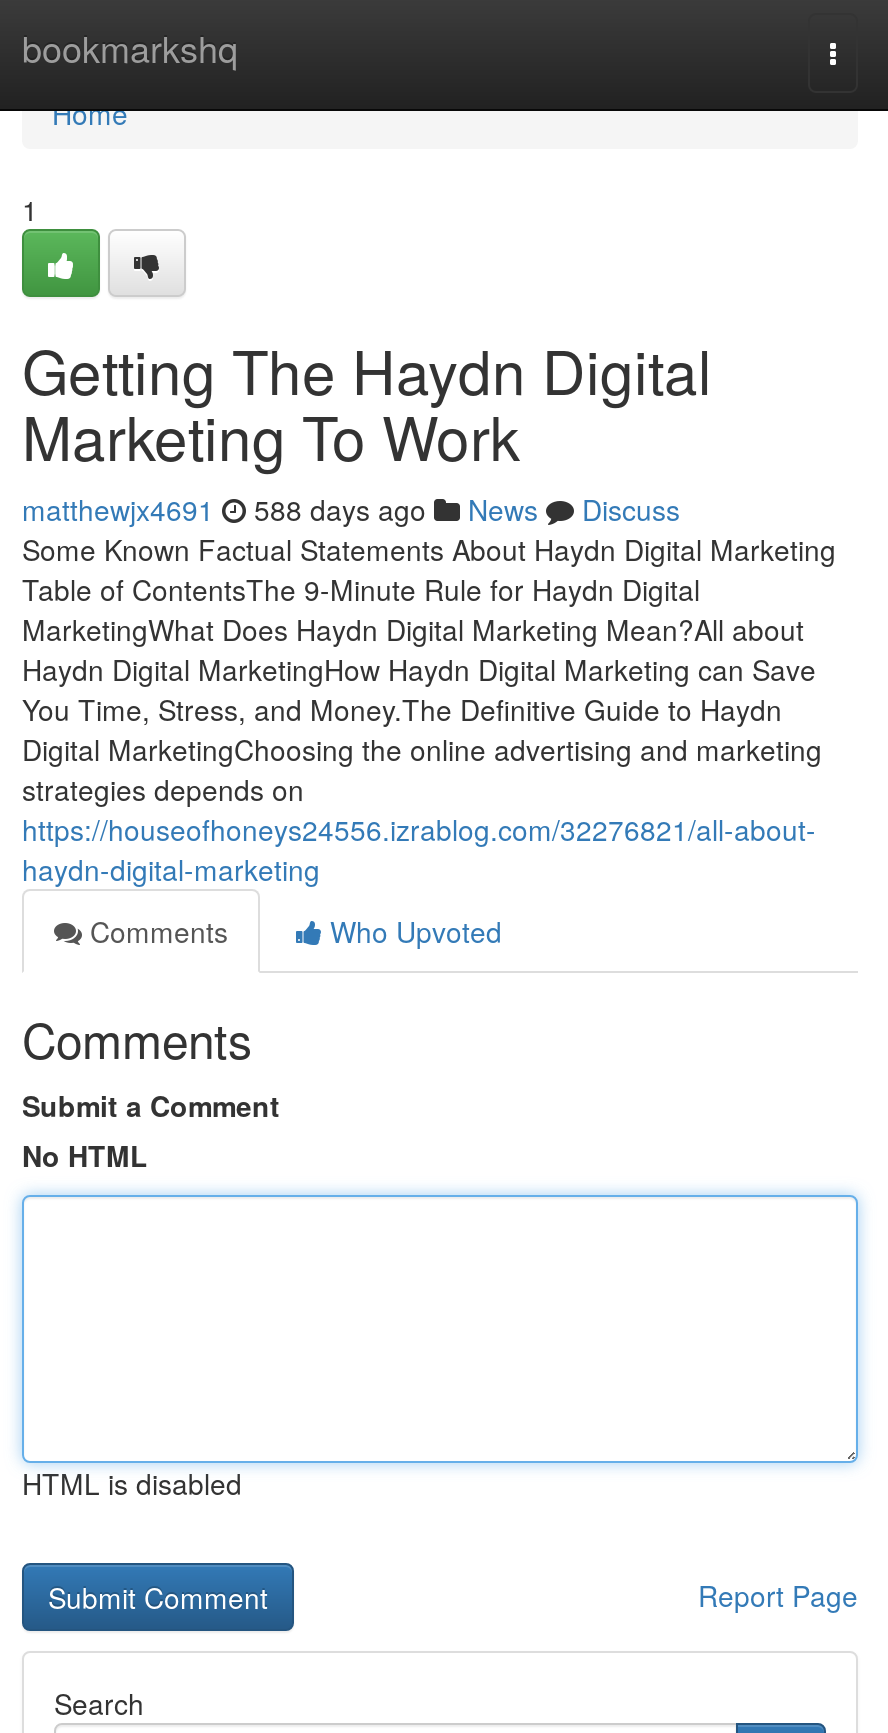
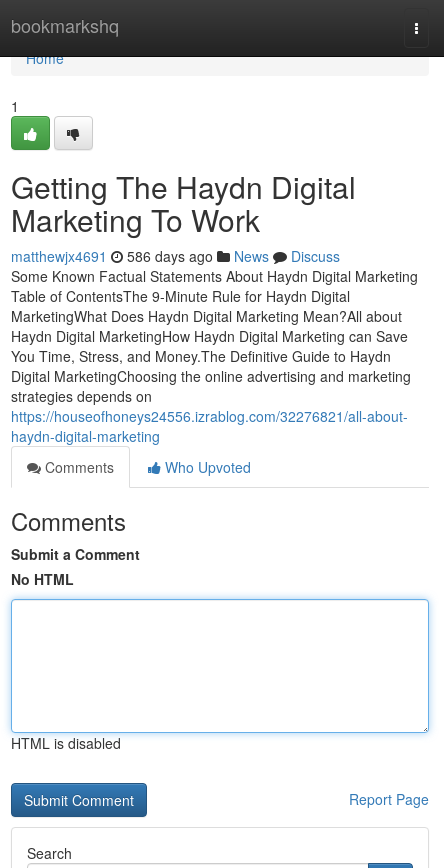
- matthewjx4691 588 days ago News Discuss
+ matthewjx4691 586 days ago News Discuss
